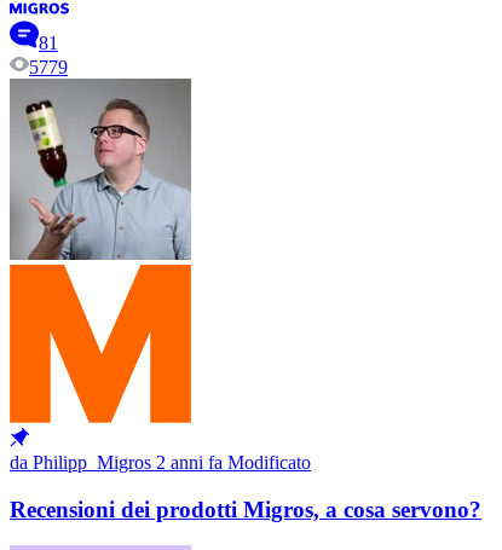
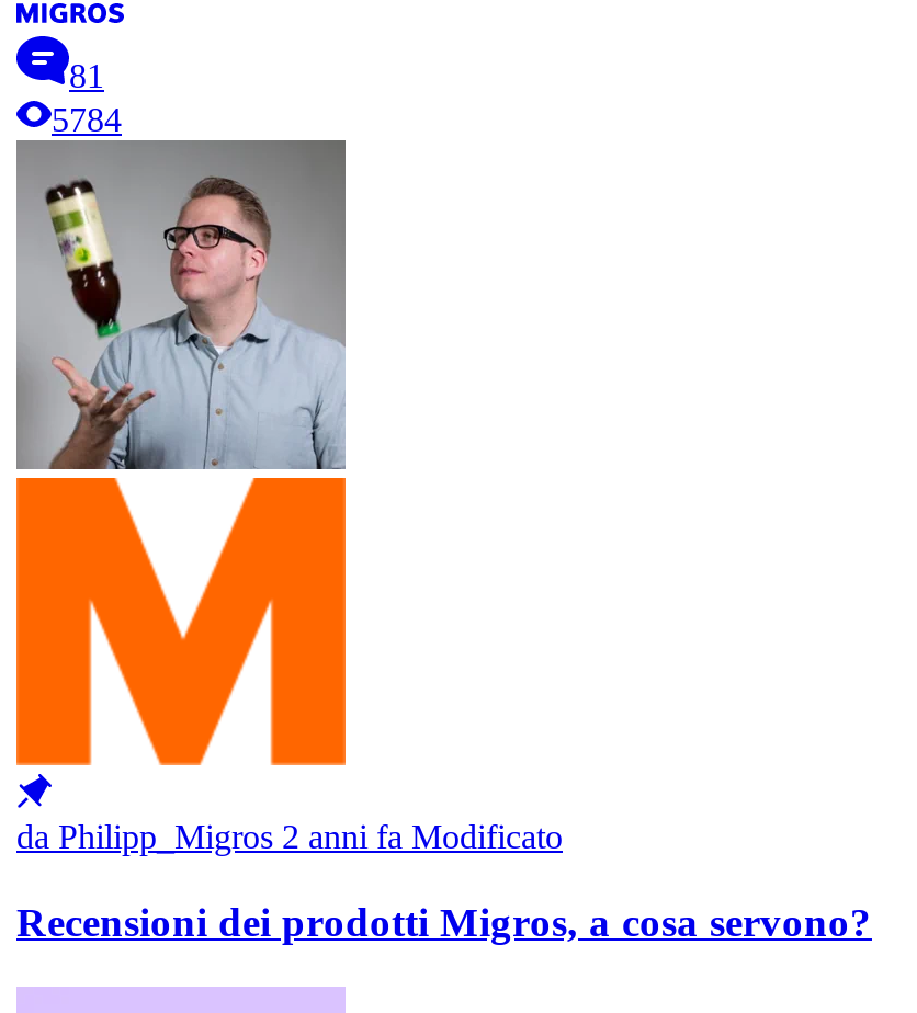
- 5779
+ 5784
